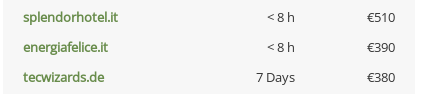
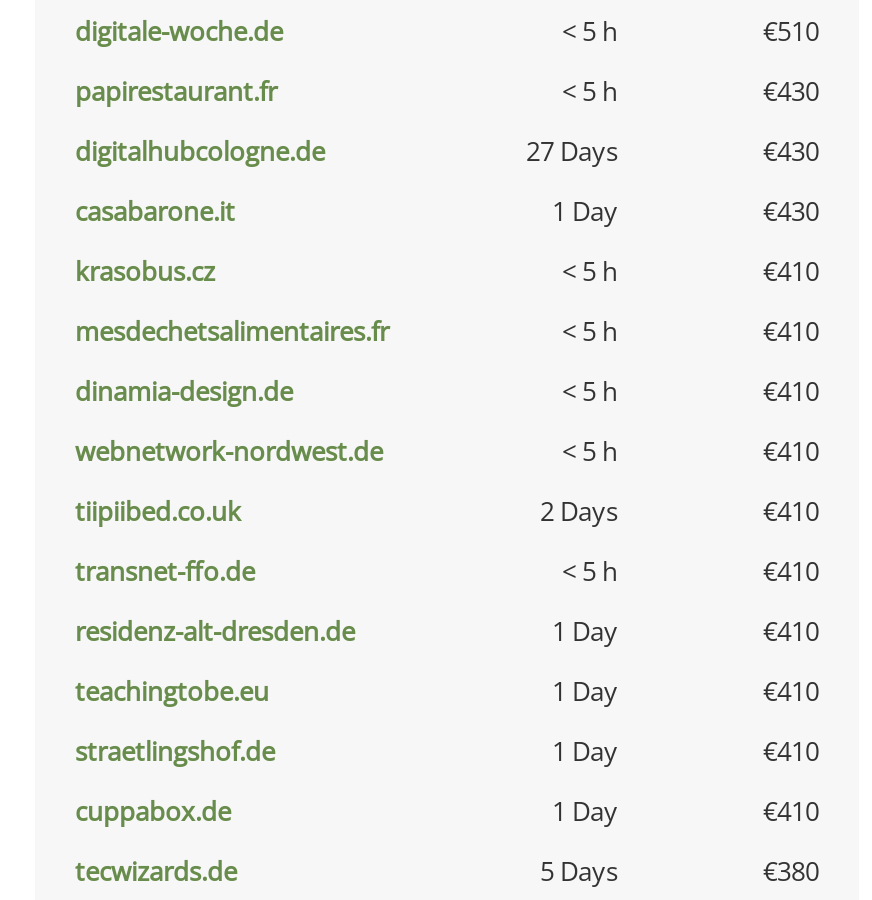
- splendorhotel.it
- < 8 h
+ digitale-woche.de
+ < 5 h

- energiafelice.it
- < 8 h
- €390
+ papirestaurant.fr
+ < 5 h
+ €430
+ digitalhubcologne.de
+ 27 Days
+ €430
+ casabarone.it
+ 1 Day
+ €430
+ krasobus.cz
+ < 5 h
+ €410
+ mesdechetsalimentaires.fr
+ < 5 h
+ €410
+ dinamia-design.de
+ < 5 h
+ €410
+ webnetwork-nordwest.de
+ < 5 h
+ €410
+ tiipiibed.co.uk
+ 2 Days
+ €410
+ transnet-ffo.de
+ < 5 h
+ €410
+ residenz-alt-dresden.de
+ 1 Day
+ €410
+ teachingtobe.eu
+ 1 Day
+ €410
+ straetlingshof.de
+ 1 Day
+ €410
+ cuppabox.de
+ 1 Day
+ €410

- 7 Days
+ 5 Days
